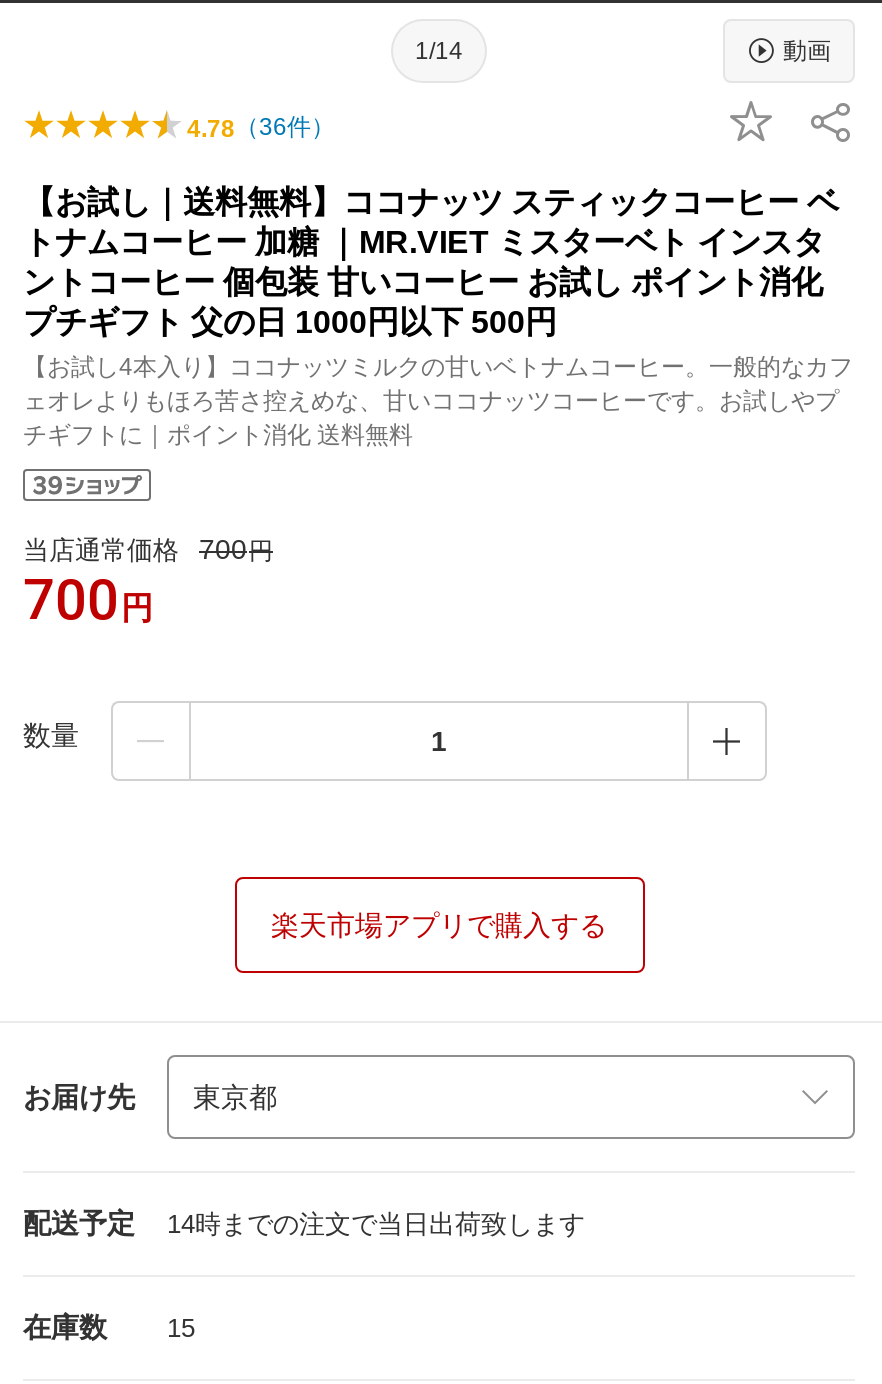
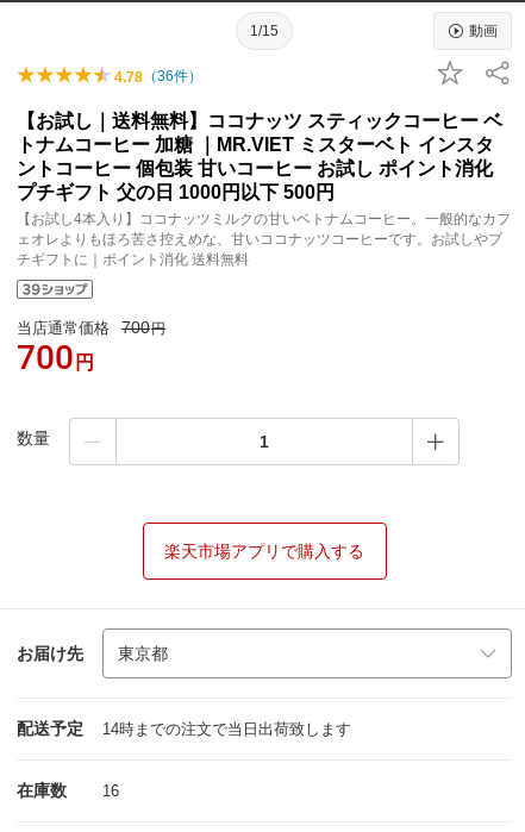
- 1/14
+ 1/15

- 在庫数 15
+ 在庫数 16
